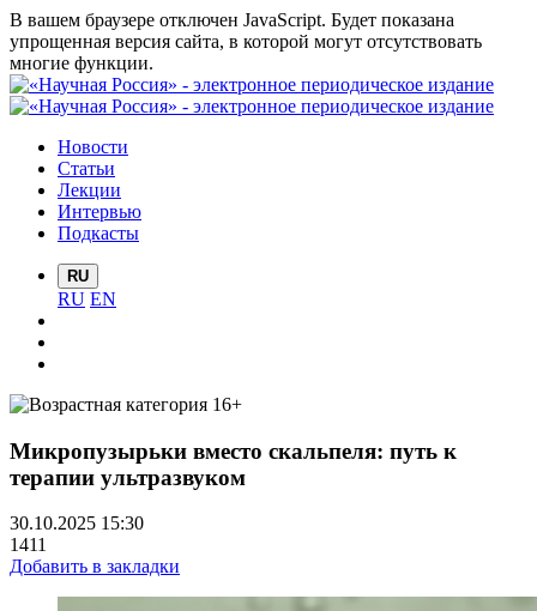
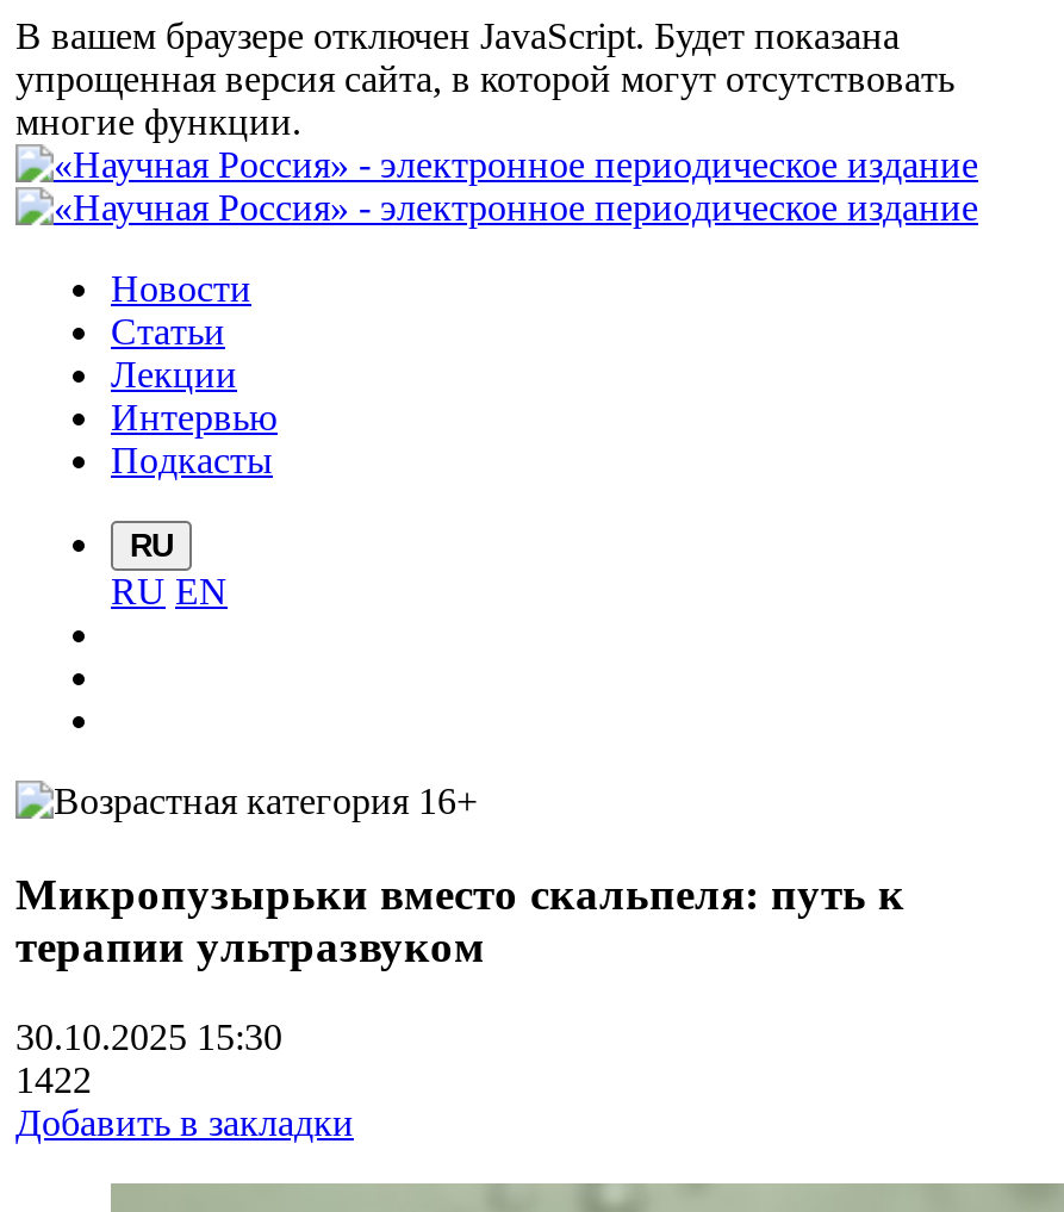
- 1411
+ 1422
